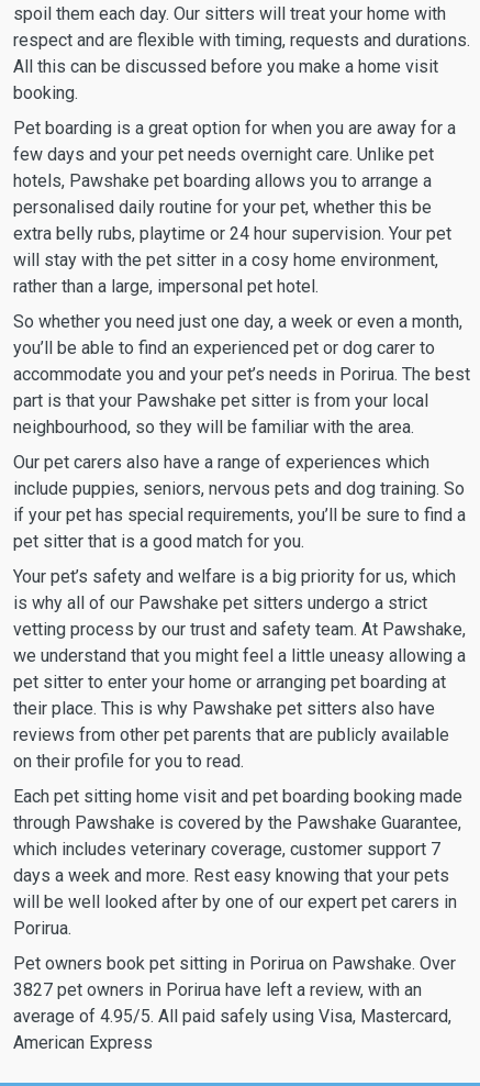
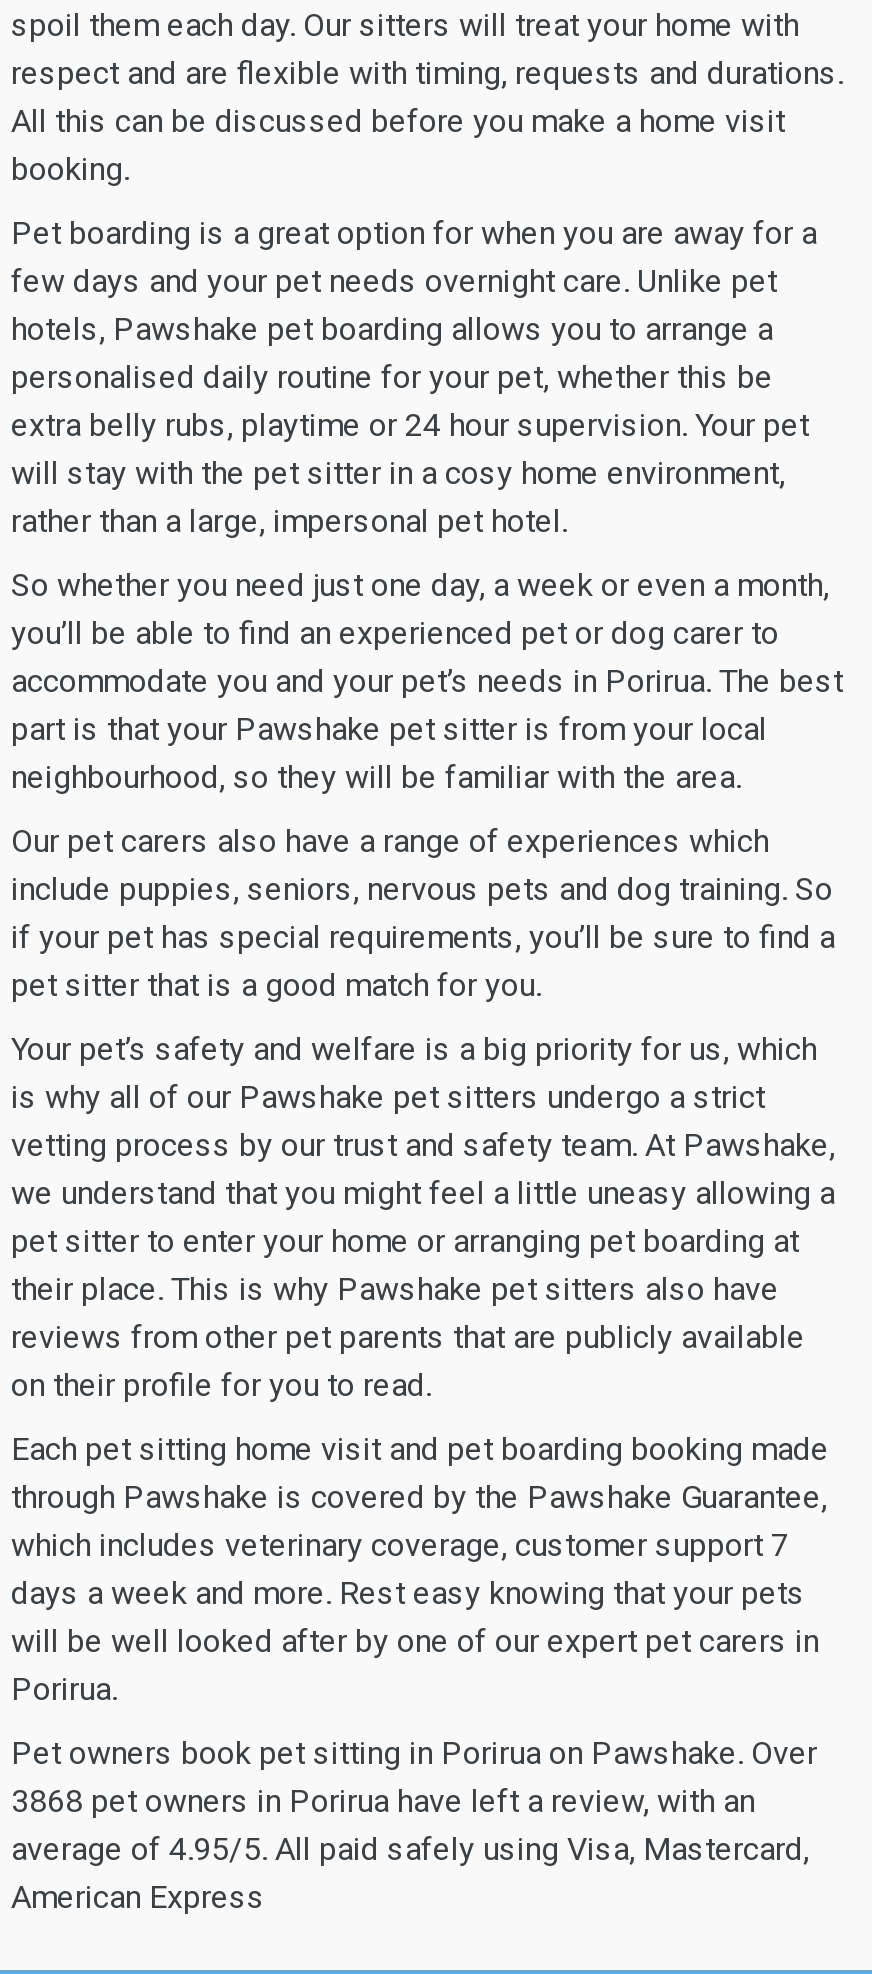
- 3827 pet owners in Porirua have left a review, with an
+ 3868 pet owners in Porirua have left a review, with an
